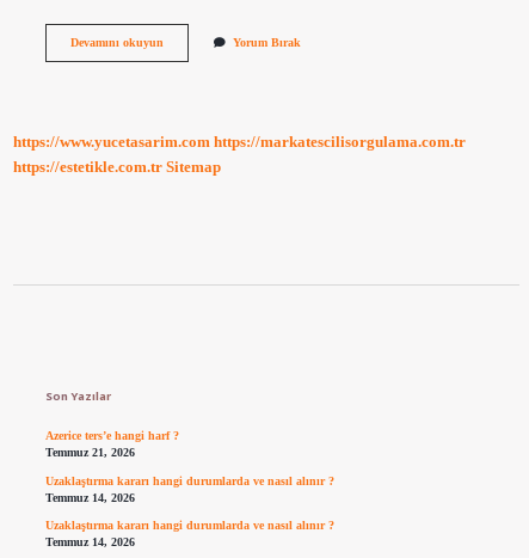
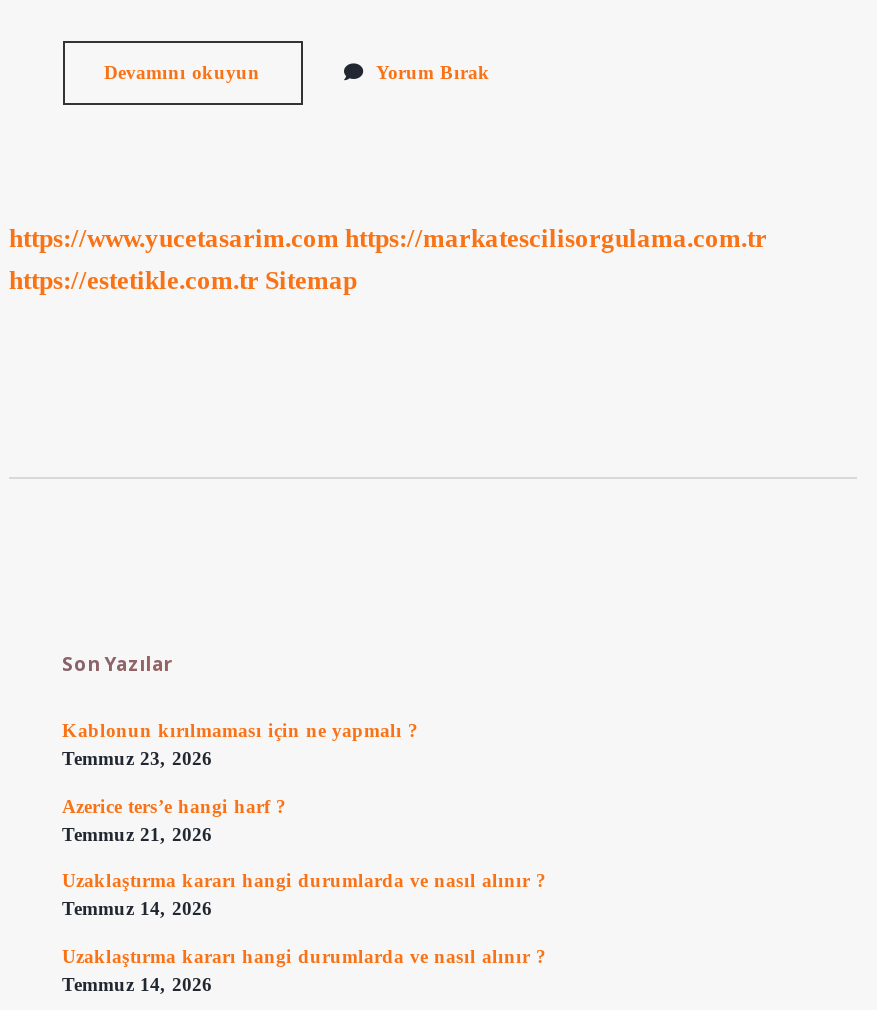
+ Kablonun kırılmaması için ne yapmalı ?
+ Temmuz 23, 2026
